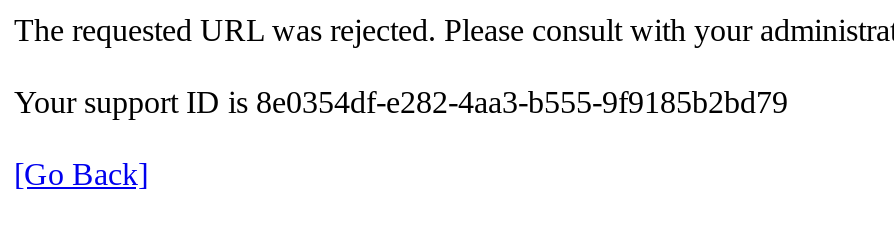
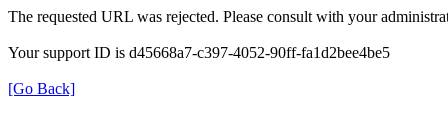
- Your support ID is 8e0354df-e282-4aa3-b555-9f9185b2bd79
+ Your support ID is d45668a7-c397-4052-90ff-fa1d2bee4be5
